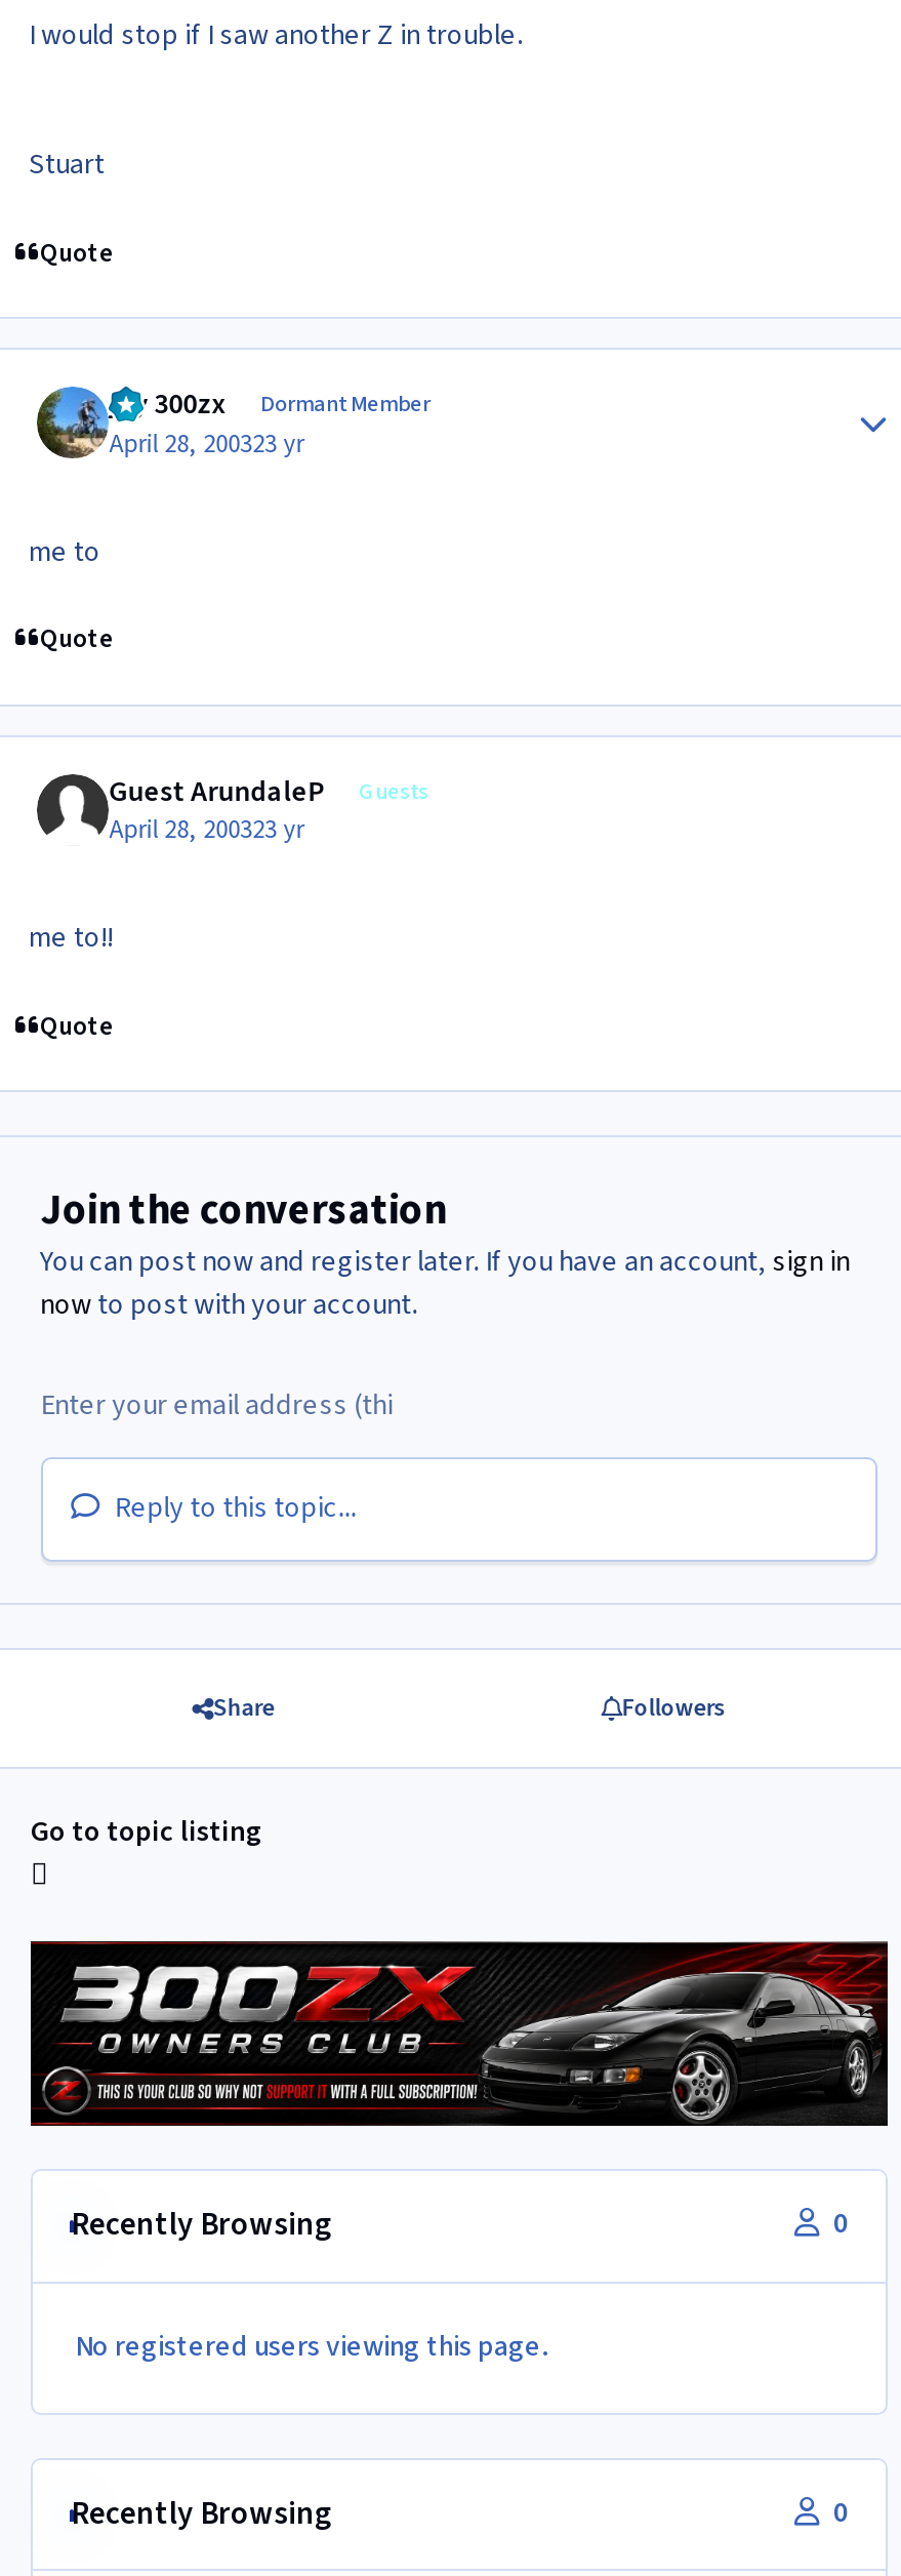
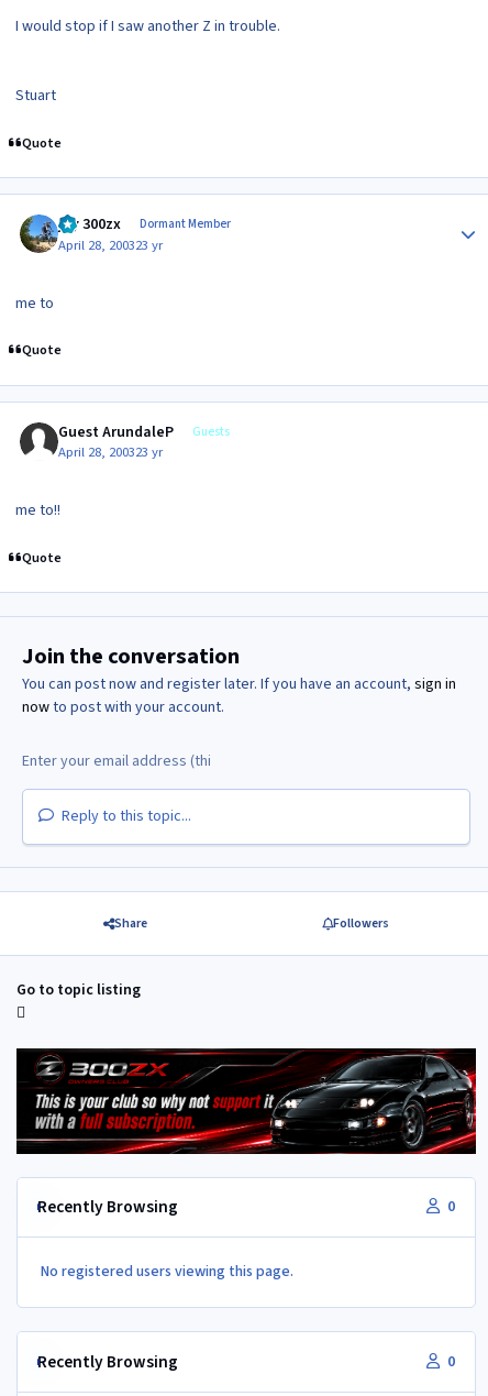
- [image]
+ [image]
